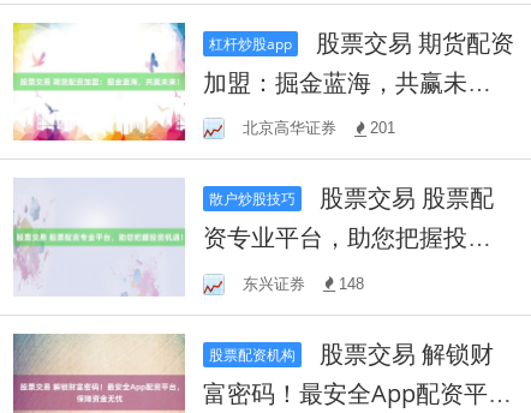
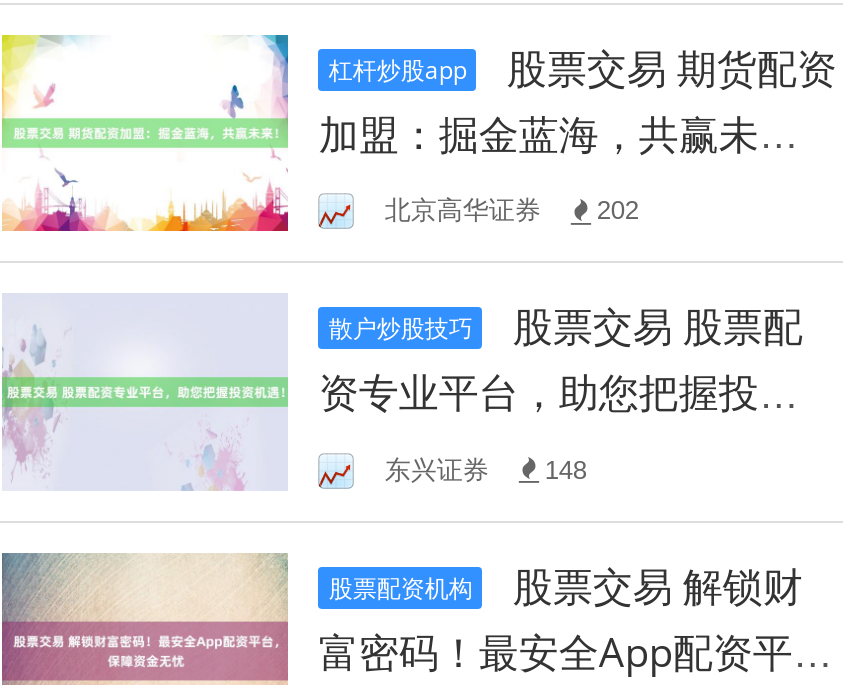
- 201
+ 202
